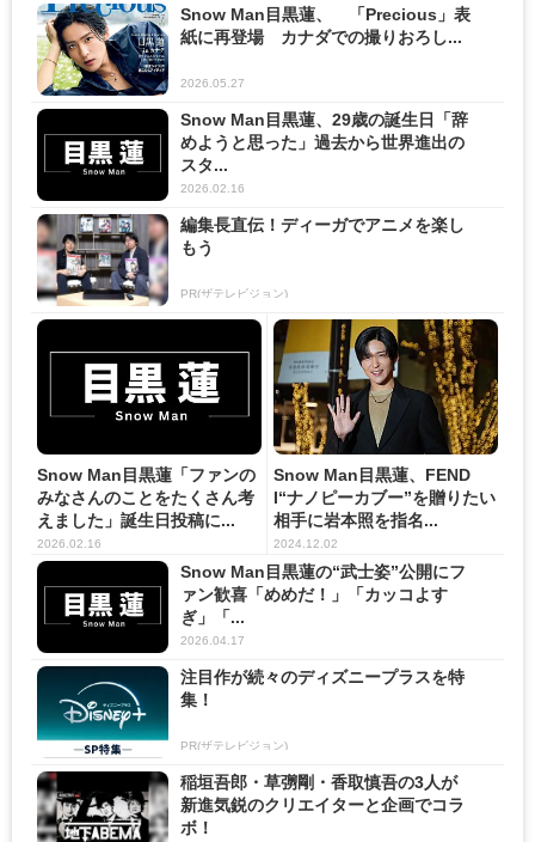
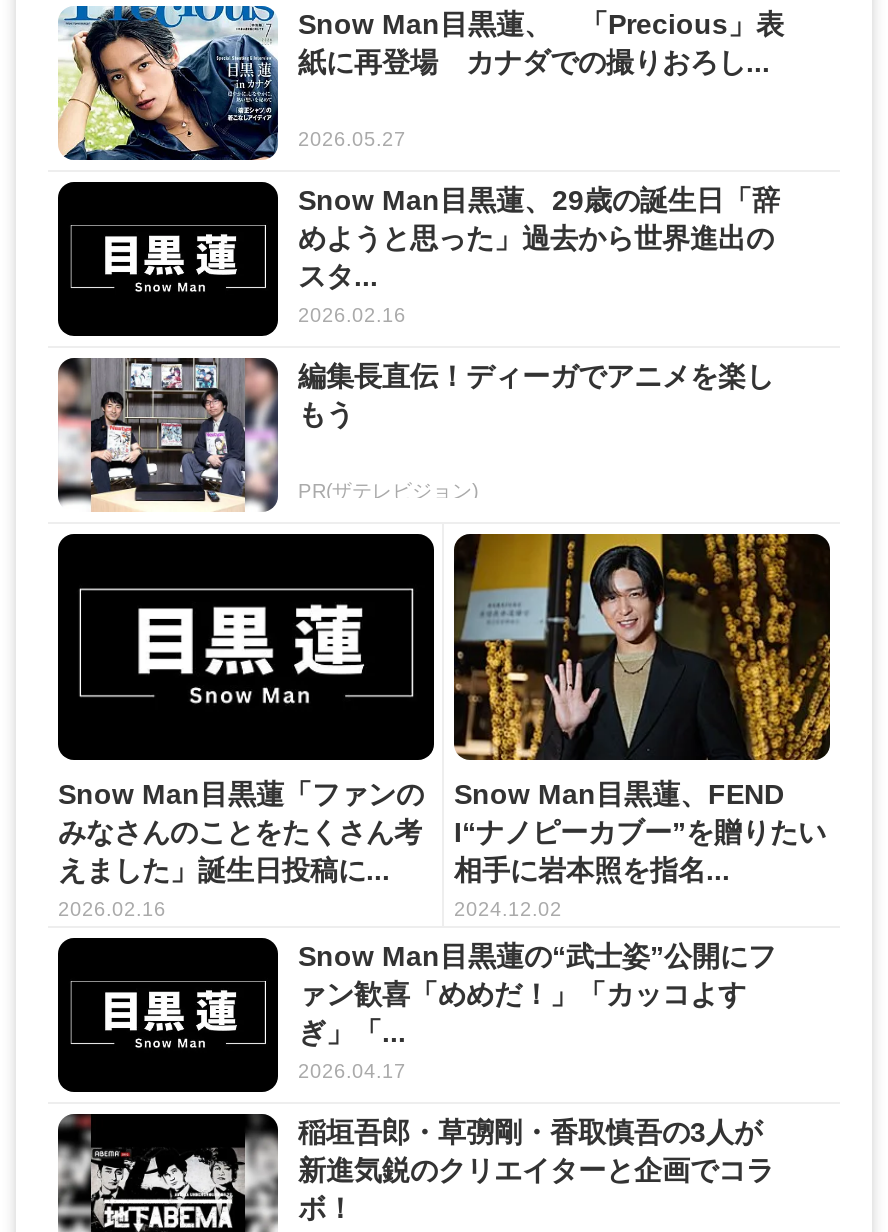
- [image]
- 注目作が続々のディズニープラスを特
- 集！
- PR(ザテレビジョン)
